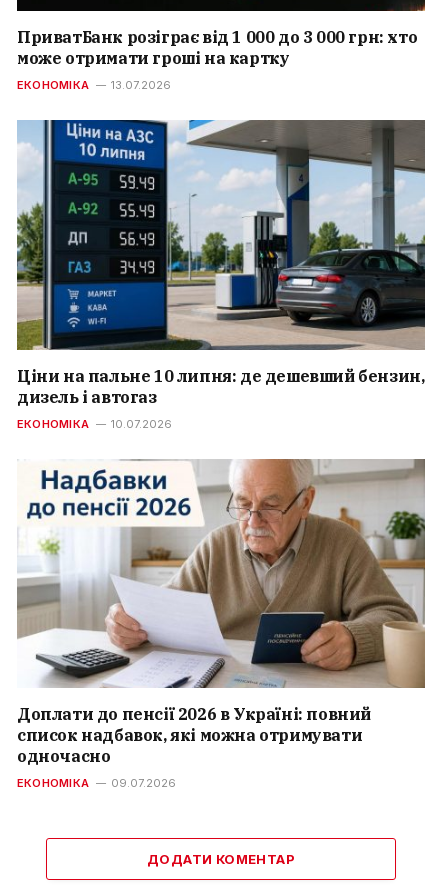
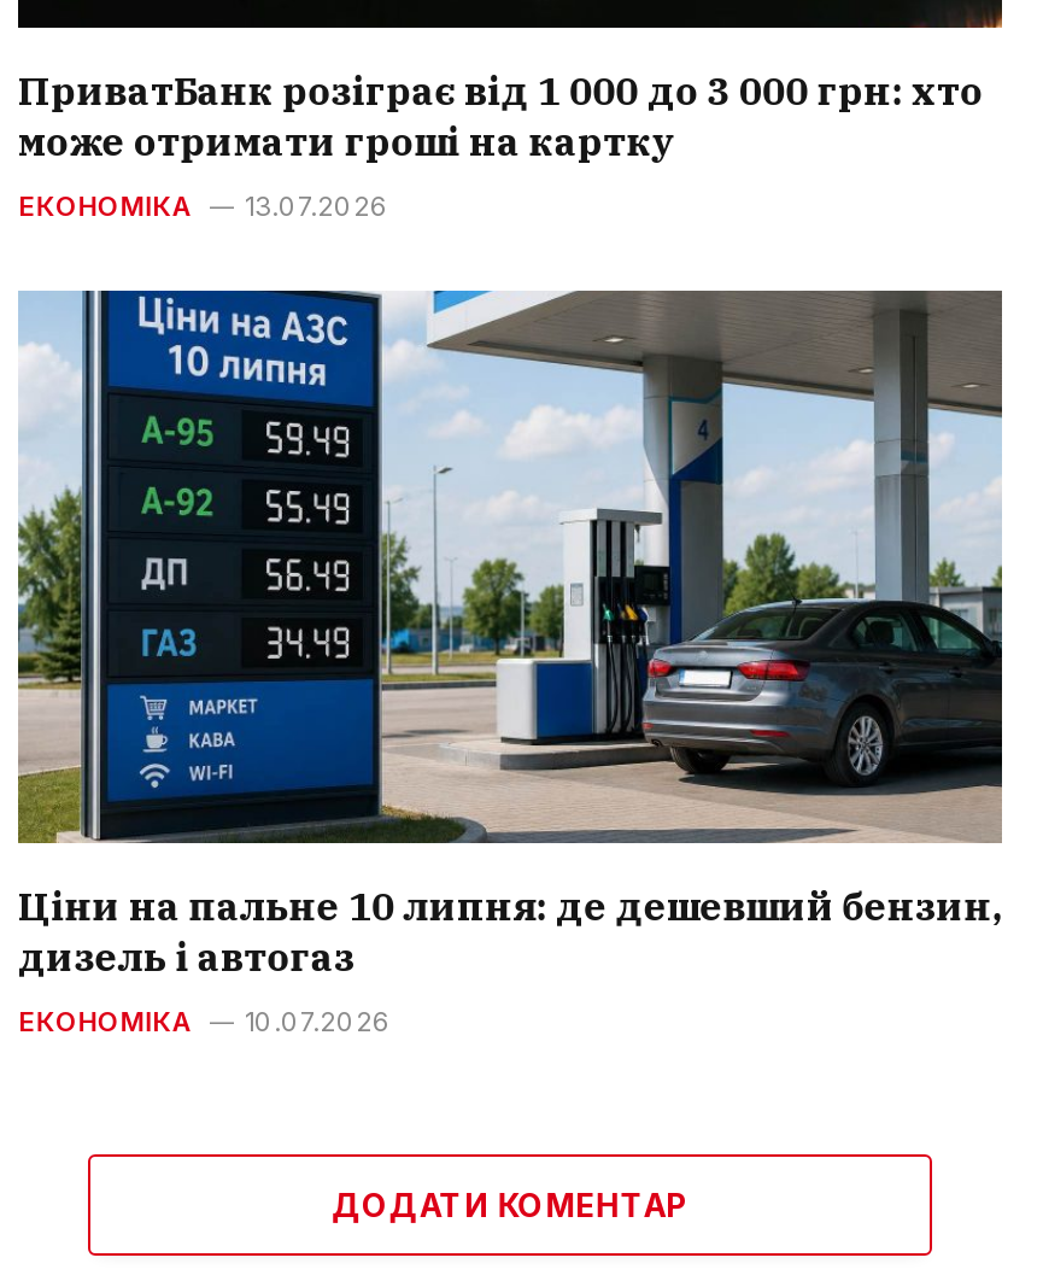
- [image]
- Доплати до пенсії 2026 в Україні: повний
- список надбавок, які можна отримувати
- одночасно
- ЕКОНОМІКА
- 09.07.2026
